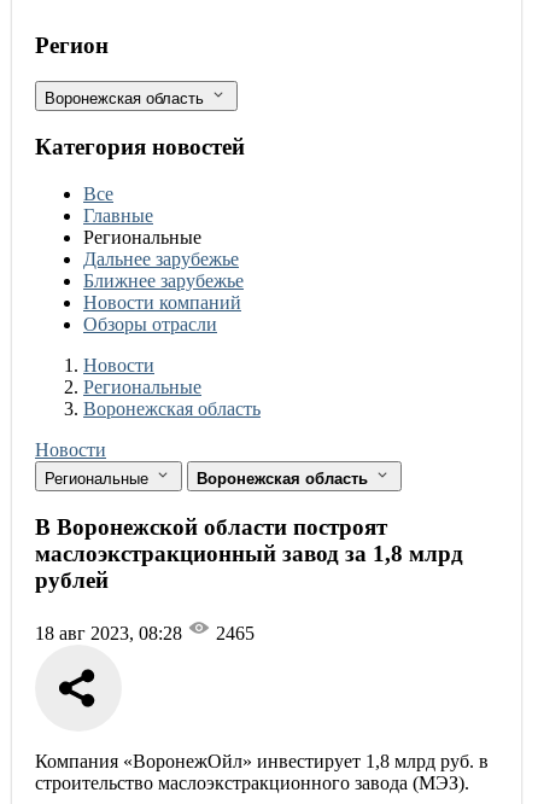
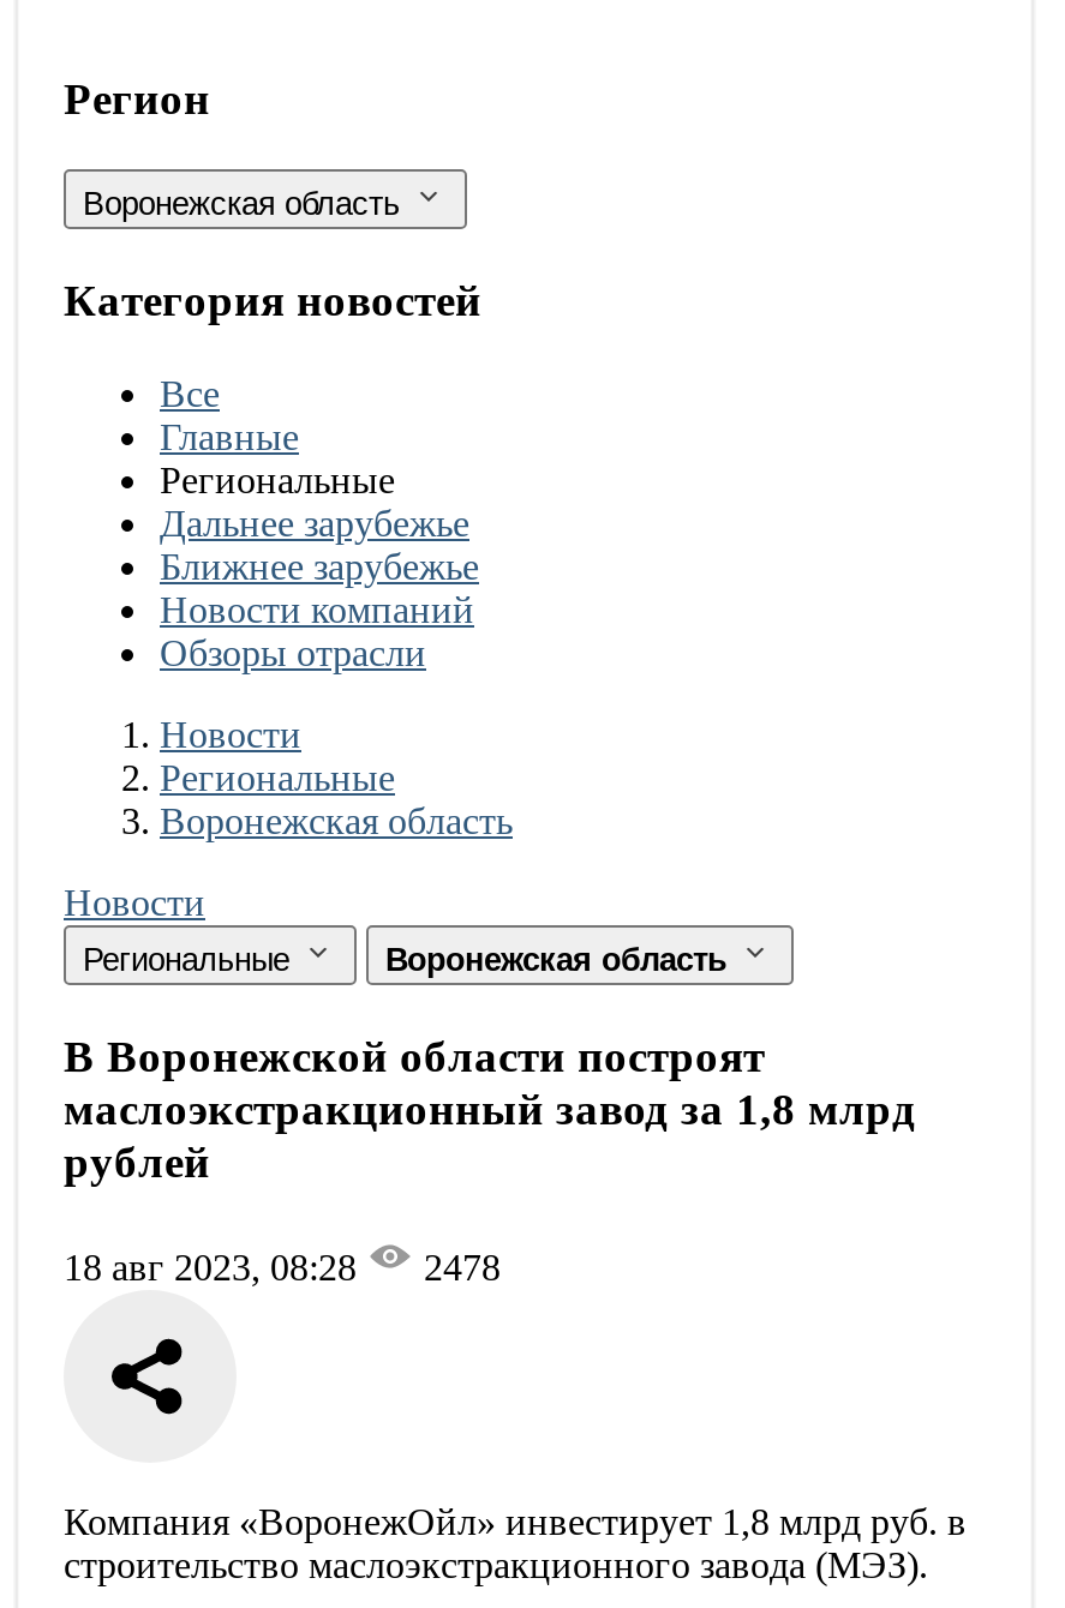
- 18 авг 2023, 08:28 2465
+ 18 авг 2023, 08:28 2478
